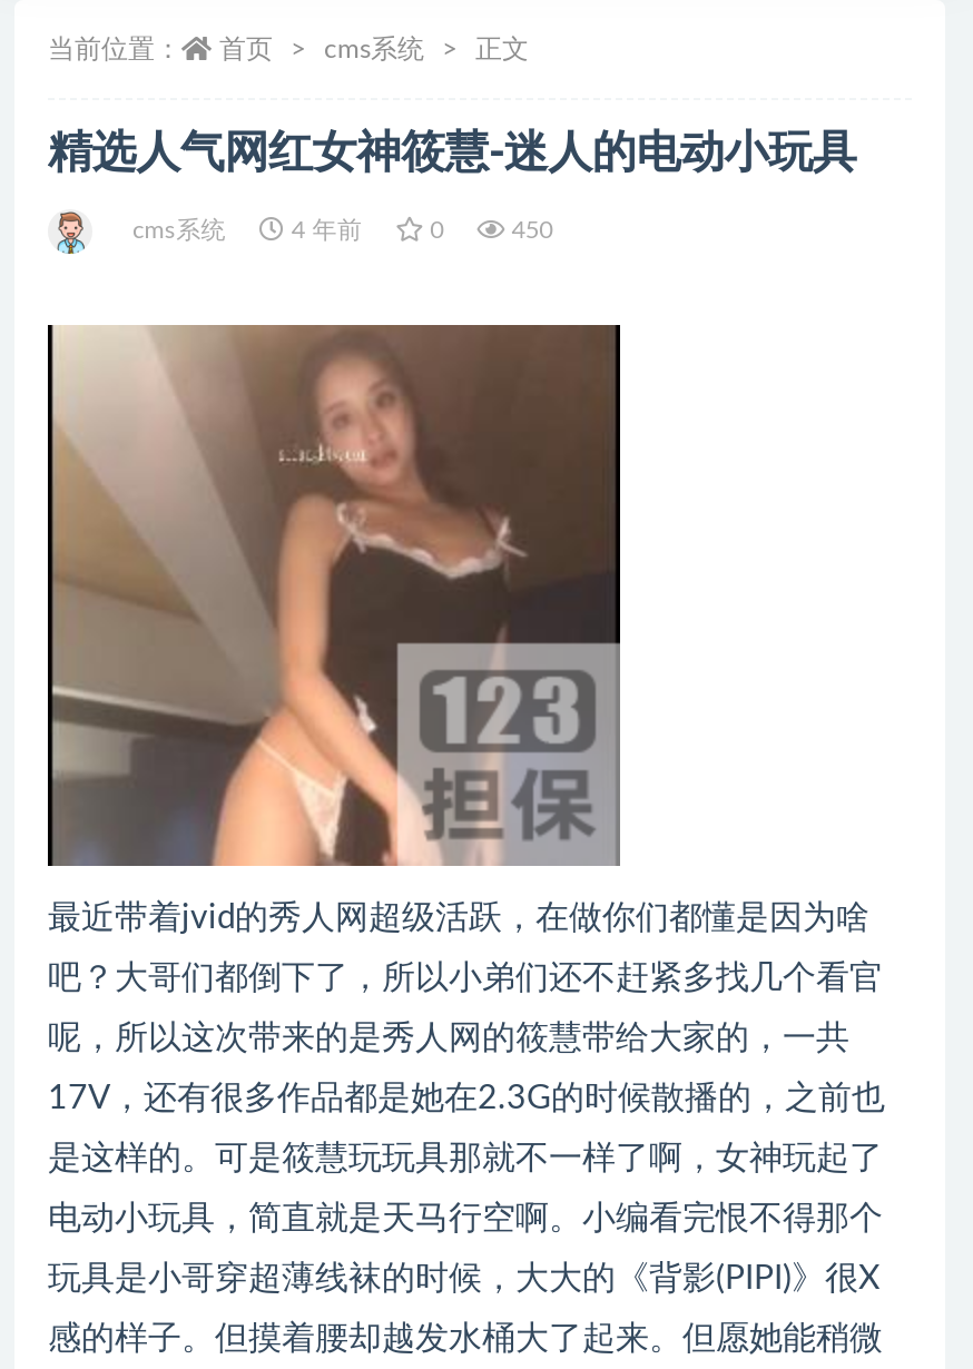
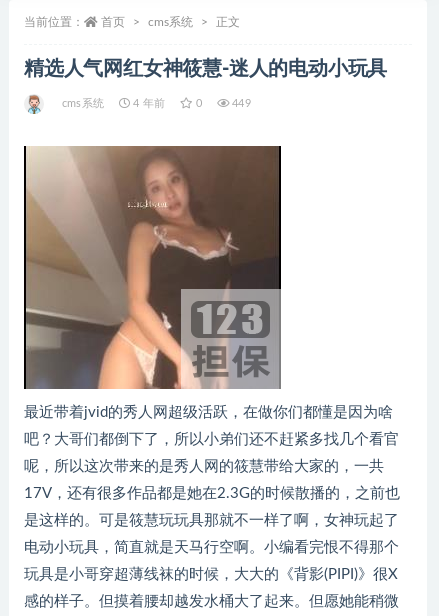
- 450
+ 449
